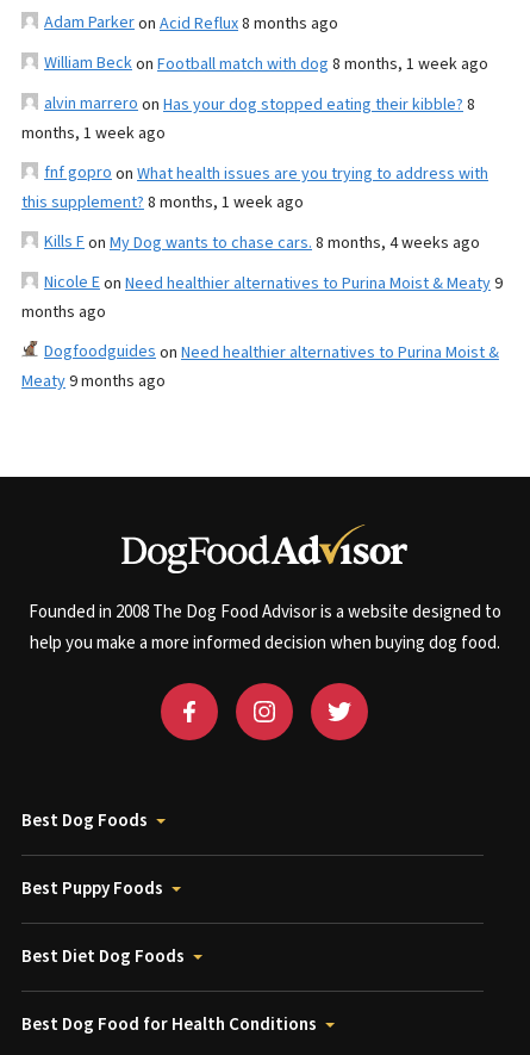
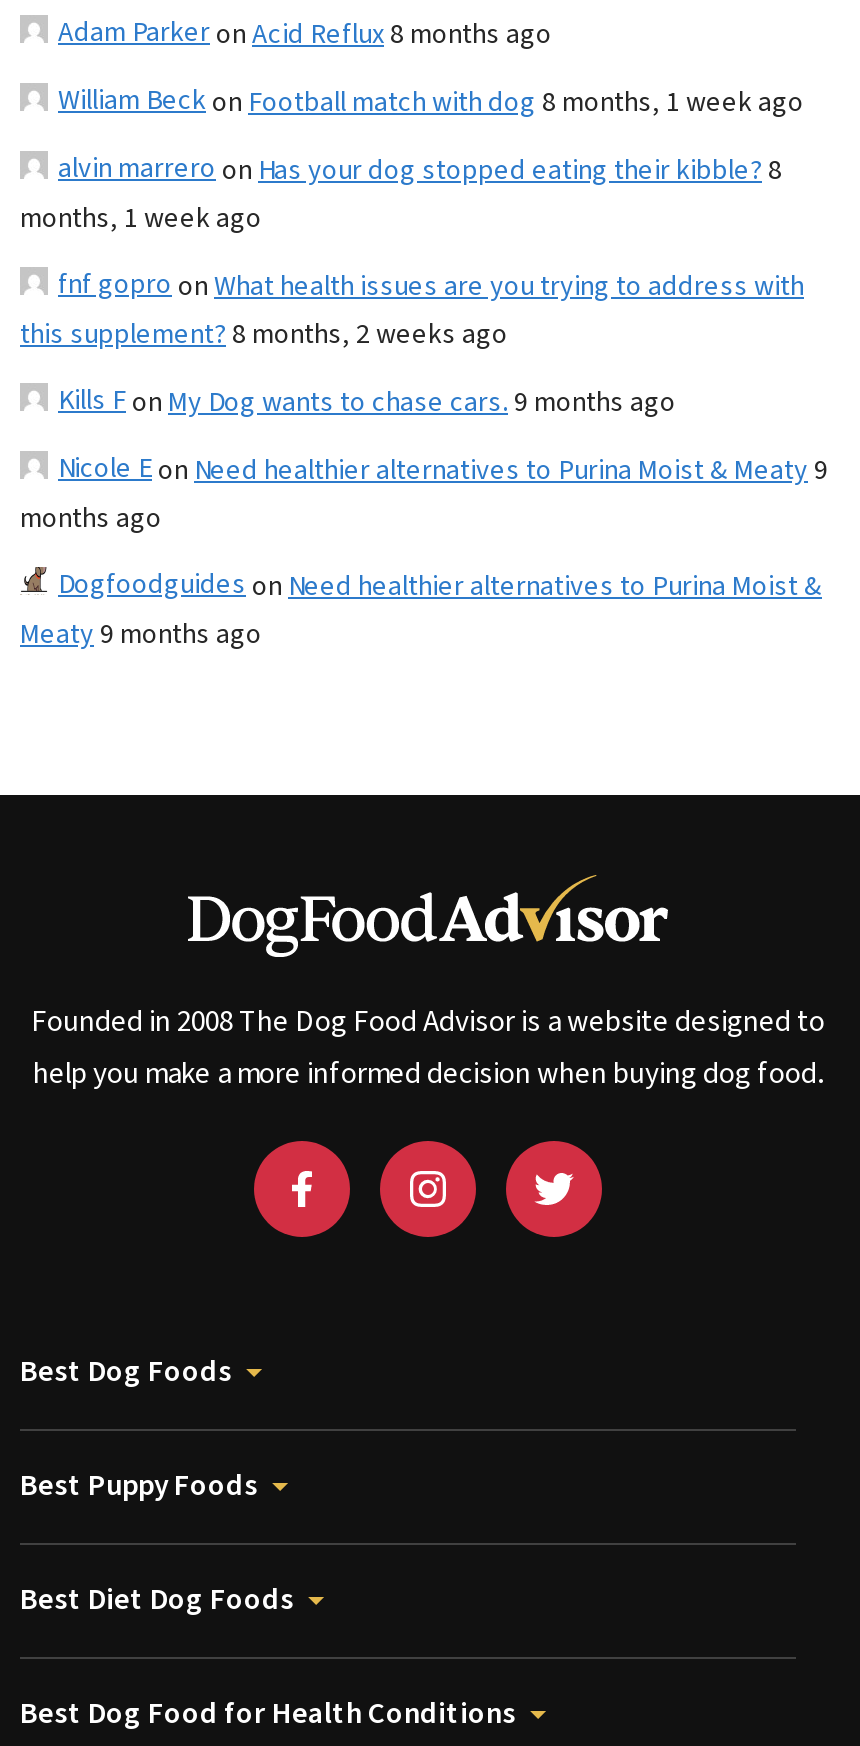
- this supplement? 8 months, 1 week ago
+ this supplement? 8 months, 2 weeks ago

- Kills Fon My Dog wants to chase cars. 8 months, 4 weeks ago
+ Kills Fon My Dog wants to chase cars. 9 months ago
